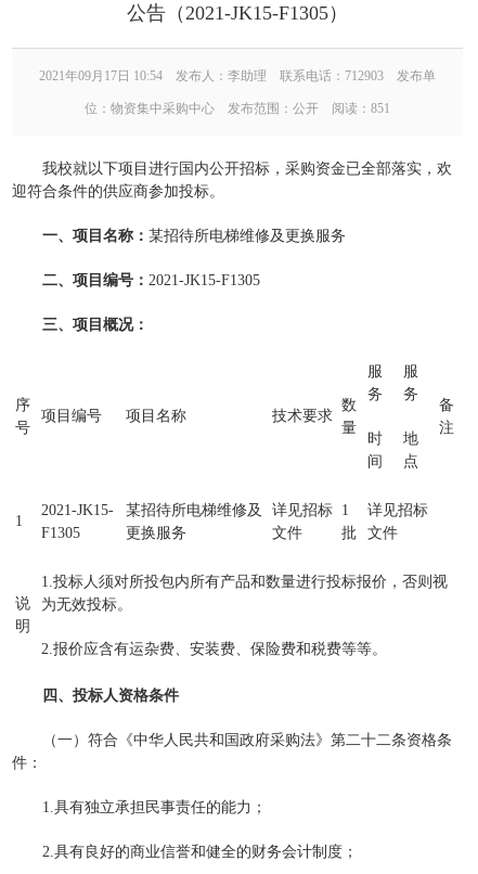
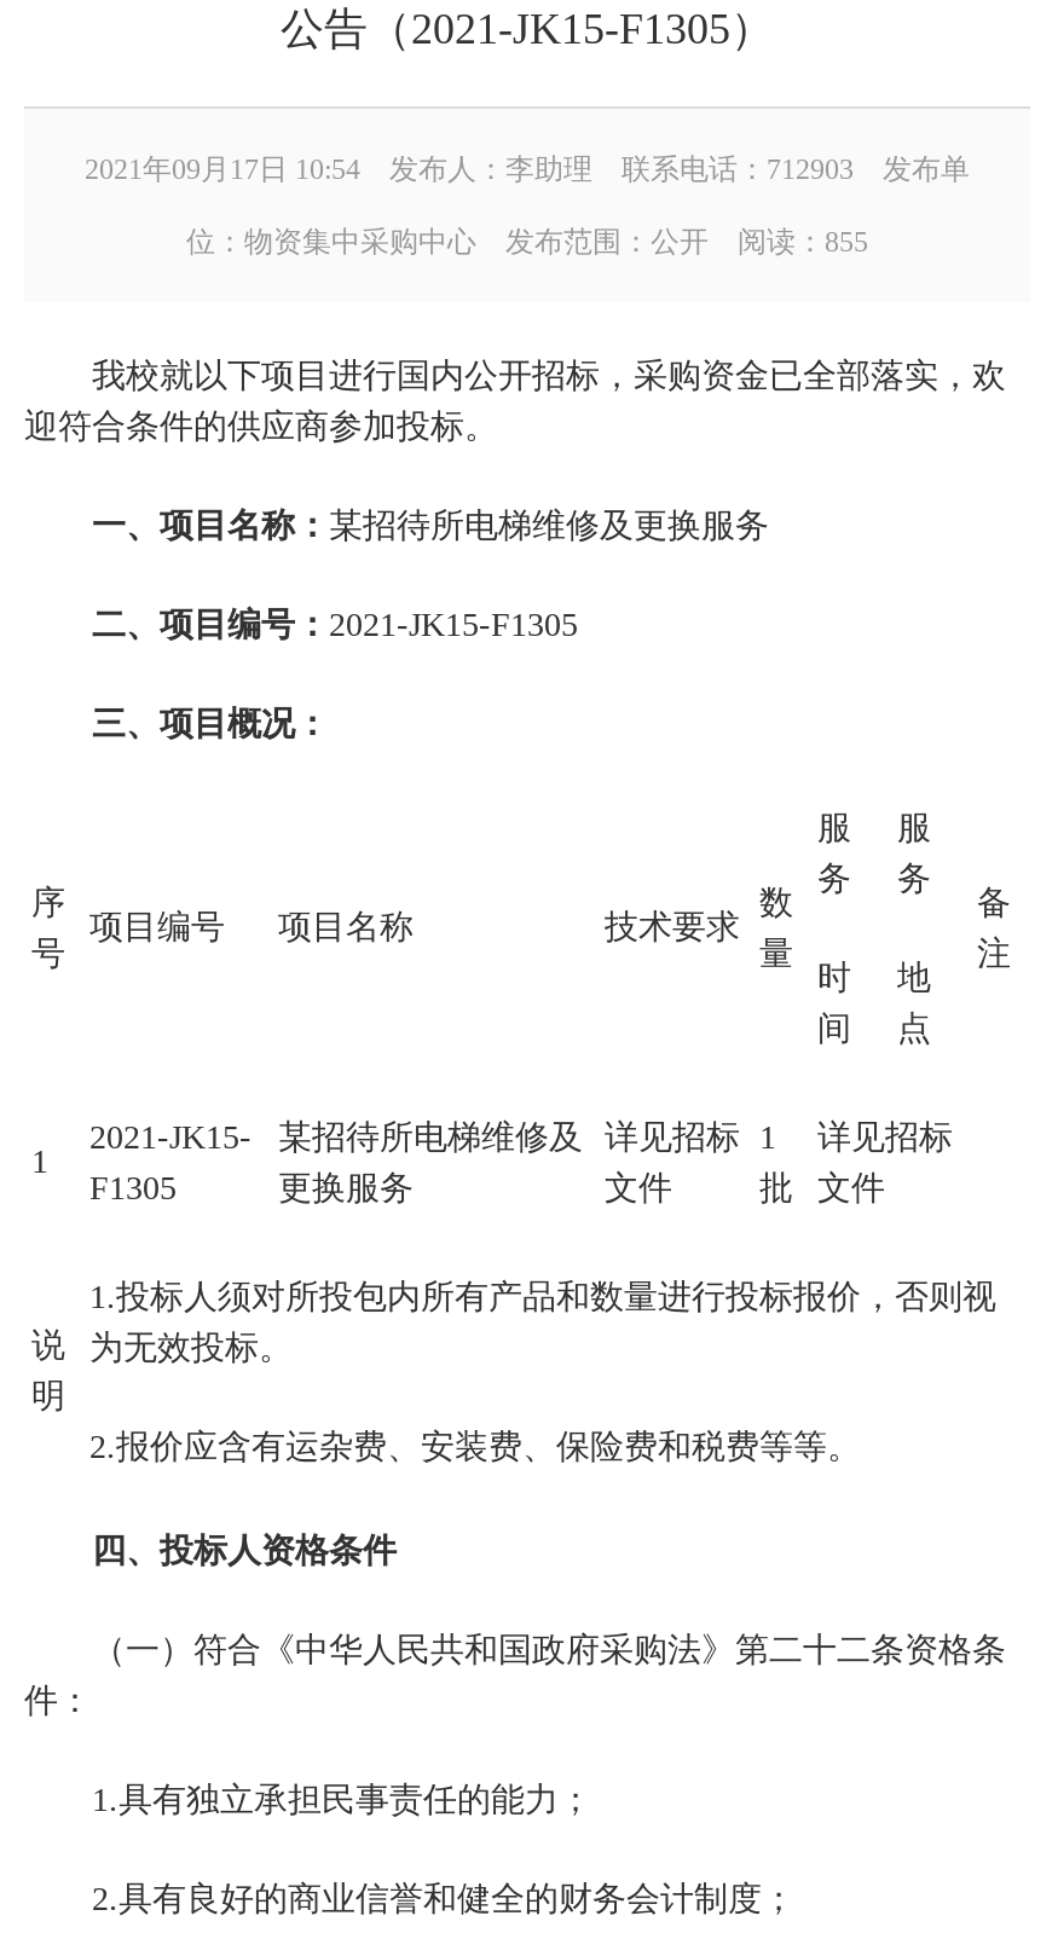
- 位：物资集中采购中心 发布范围：公开 阅读：851
+ 位：物资集中采购中心 发布范围：公开 阅读：855
